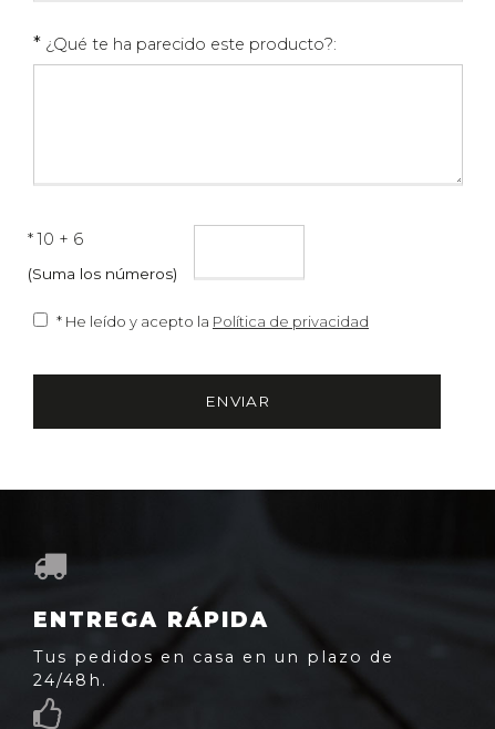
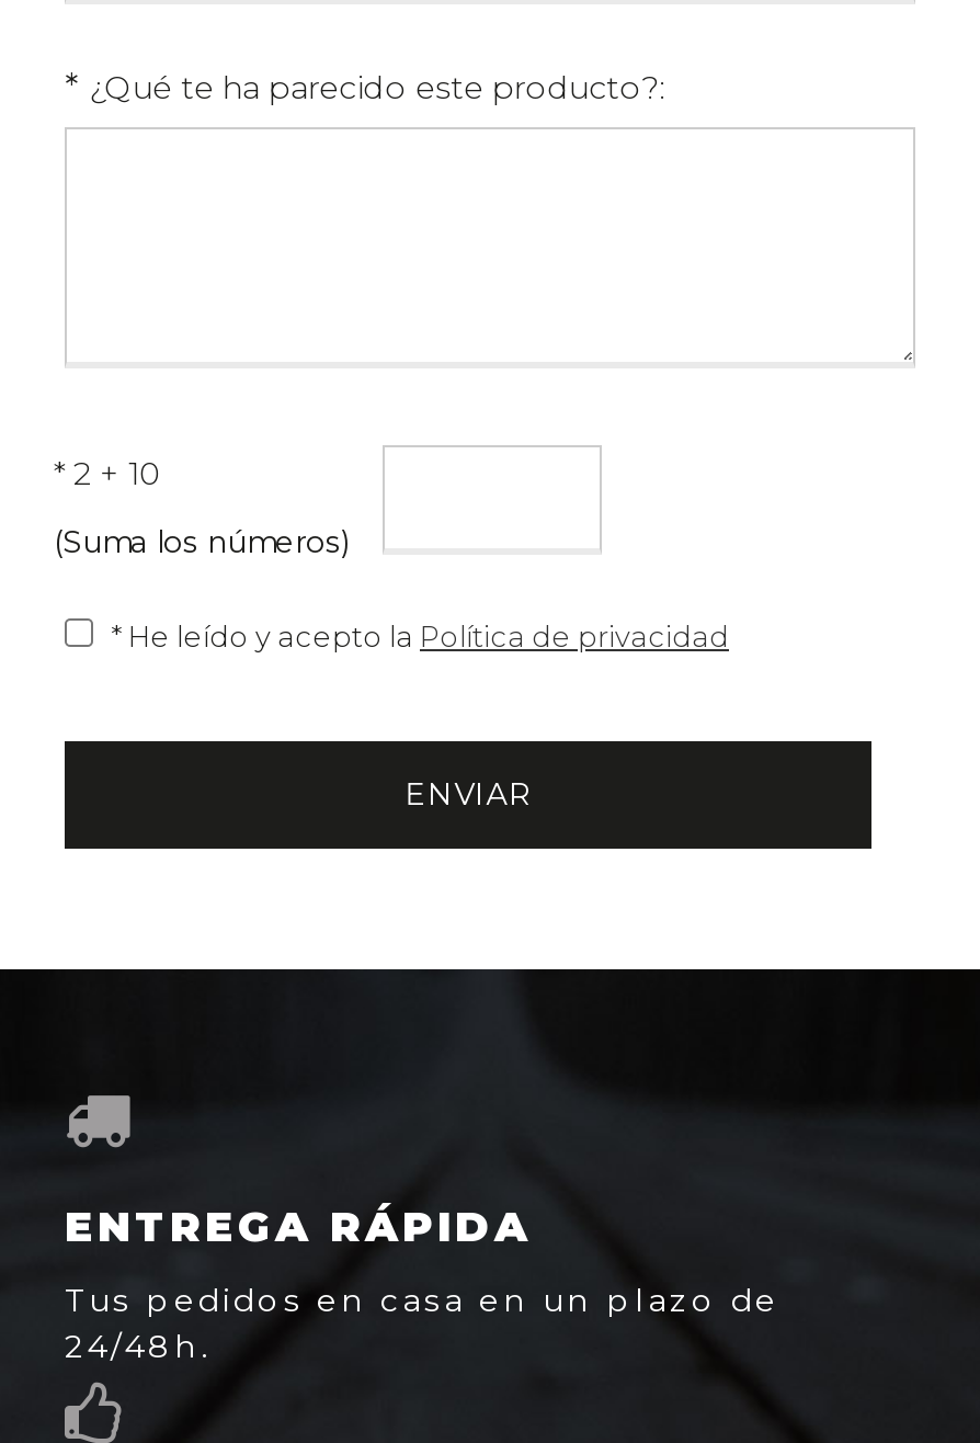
- * 10 + 6
+ * 2 + 10
